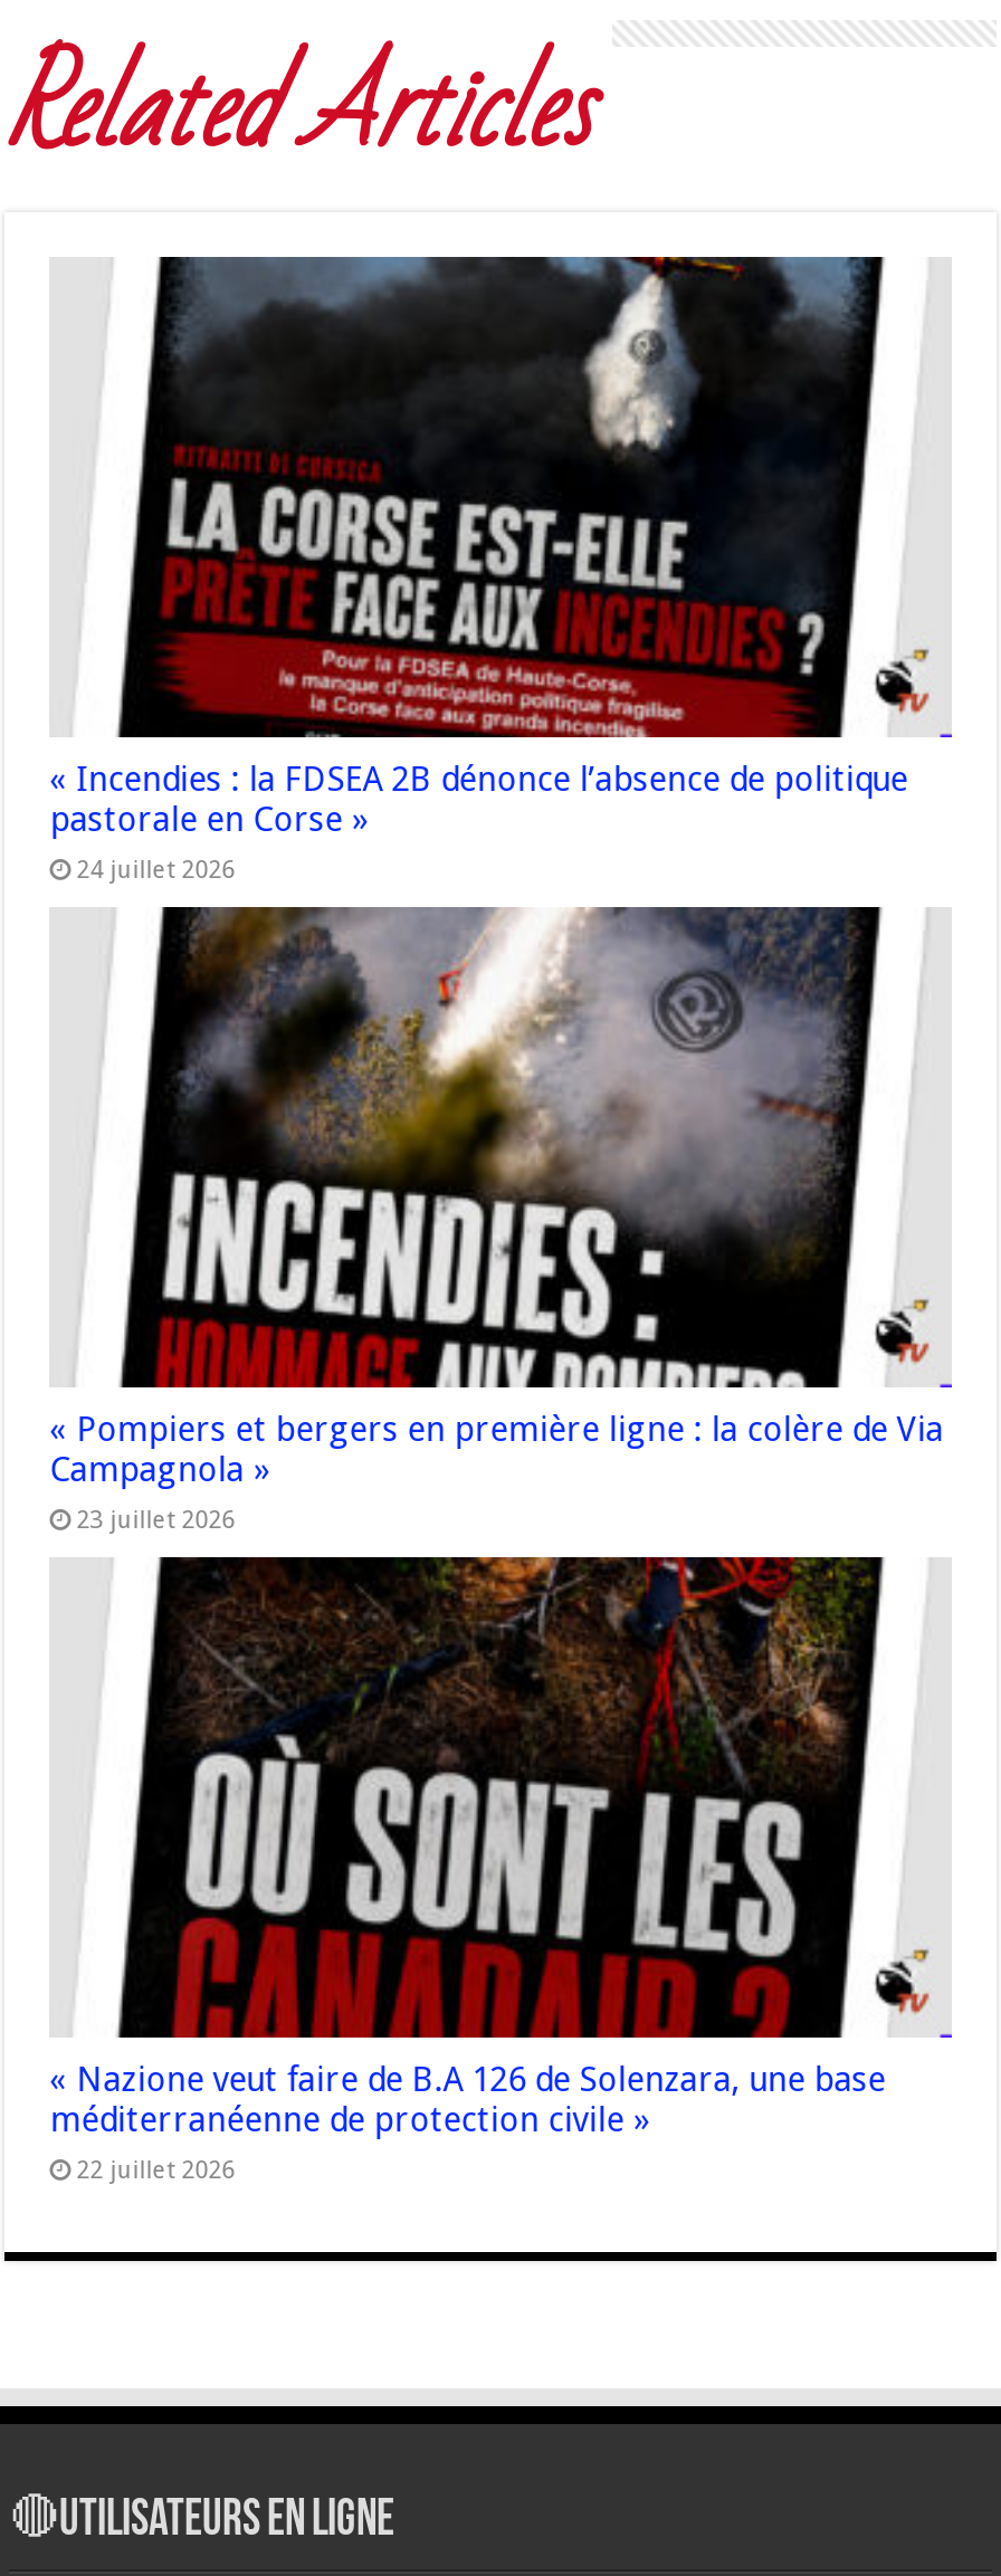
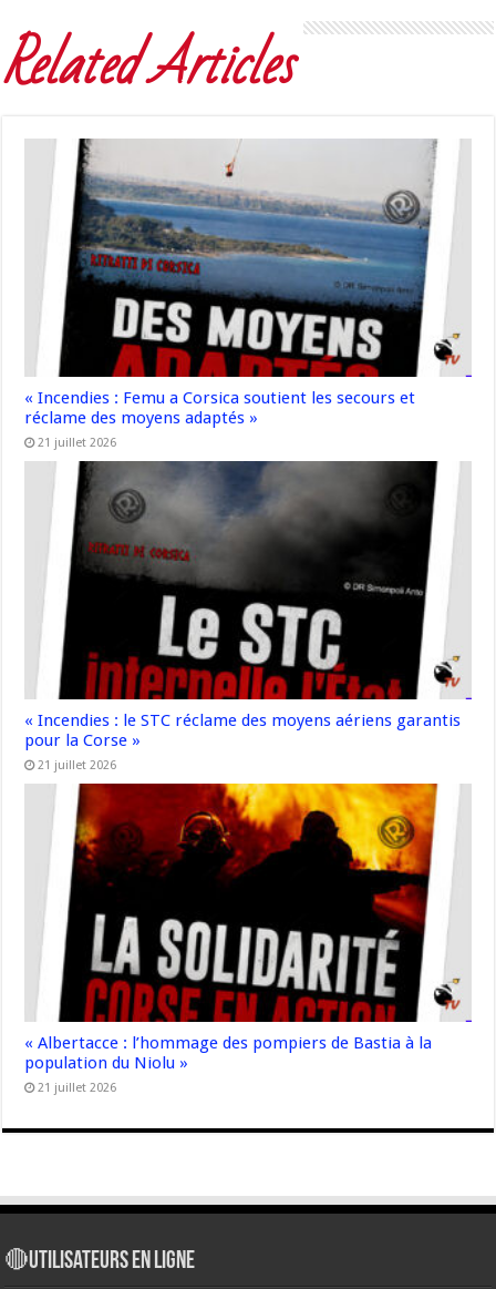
- [image]
- « Incendies : la FDSEA 2B dénonce l’absence de politique
- pastorale en Corse »
- 24 juillet 2026
+ [image]
+ « Incendies : Femu a Corsica soutient les secours et
+ réclame des moyens adaptés »
+ 21 juillet 2026

- [image]
- « Pompiers et bergers en première ligne : la colère de Via
- Campagnola »
- 23 juillet 2026
+ [image]
+ « Incendies : le STC réclame des moyens aériens garantis
+ pour la Corse »
+ 21 juillet 2026

- [image]
- « Nazione veut faire de B.A 126 de Solenzara, une base
- méditerranéenne de protection civile »
- 22 juillet 2026
+ [image]
+ « Albertacce : l’hommage des pompiers de Bastia à la
+ population du Niolu »
+ 21 juillet 2026
